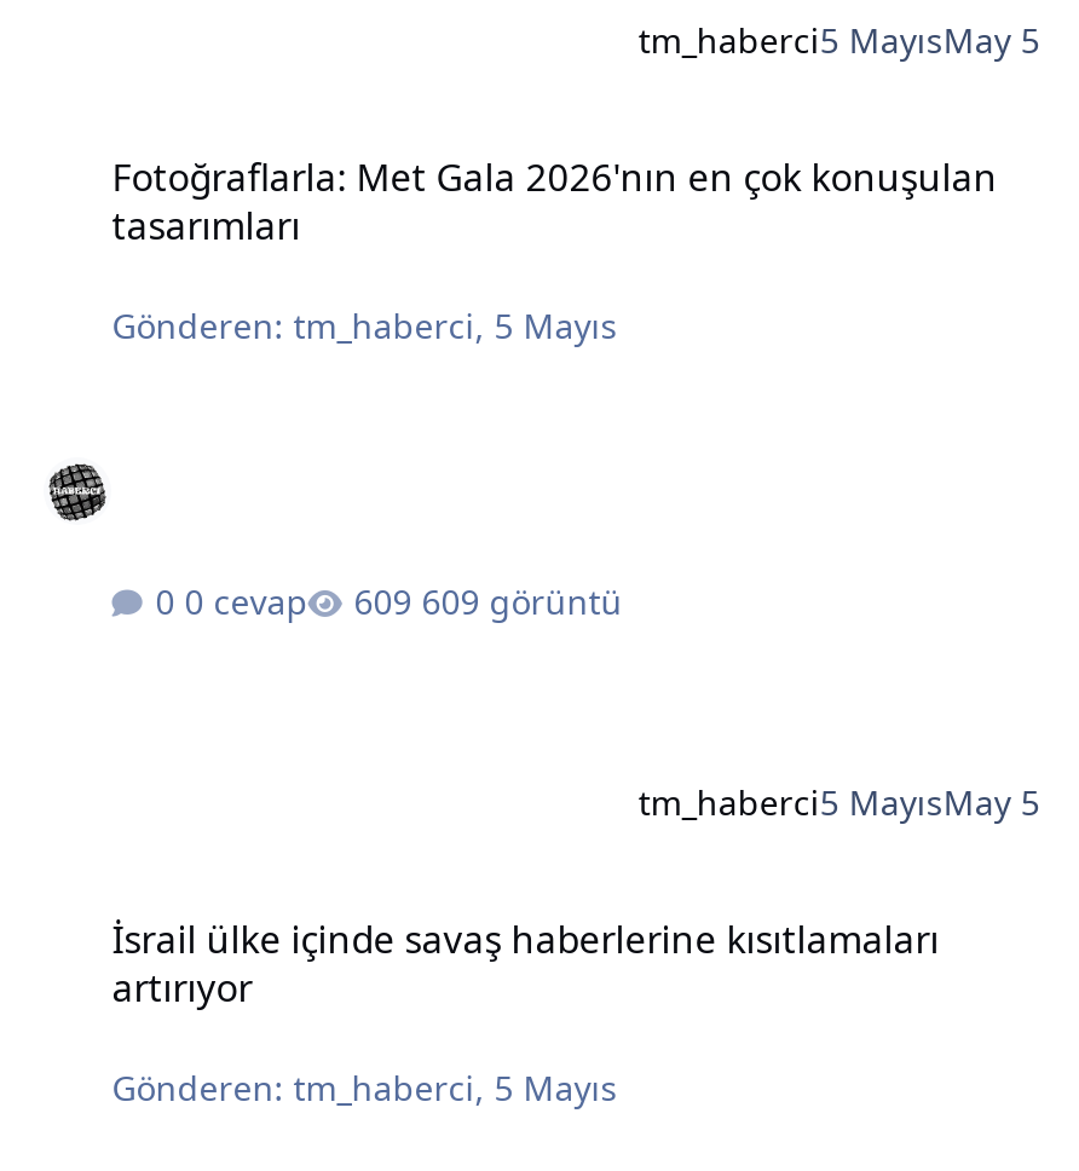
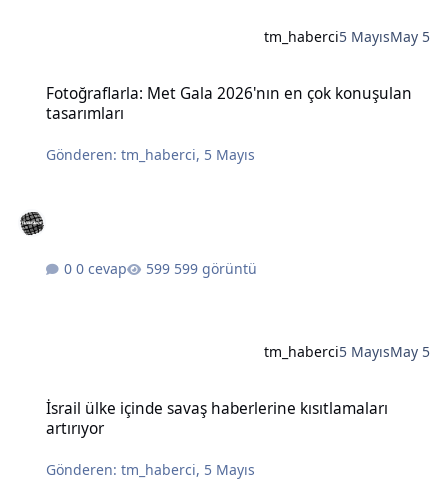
- 609 görüntü
+ 599 görüntü
